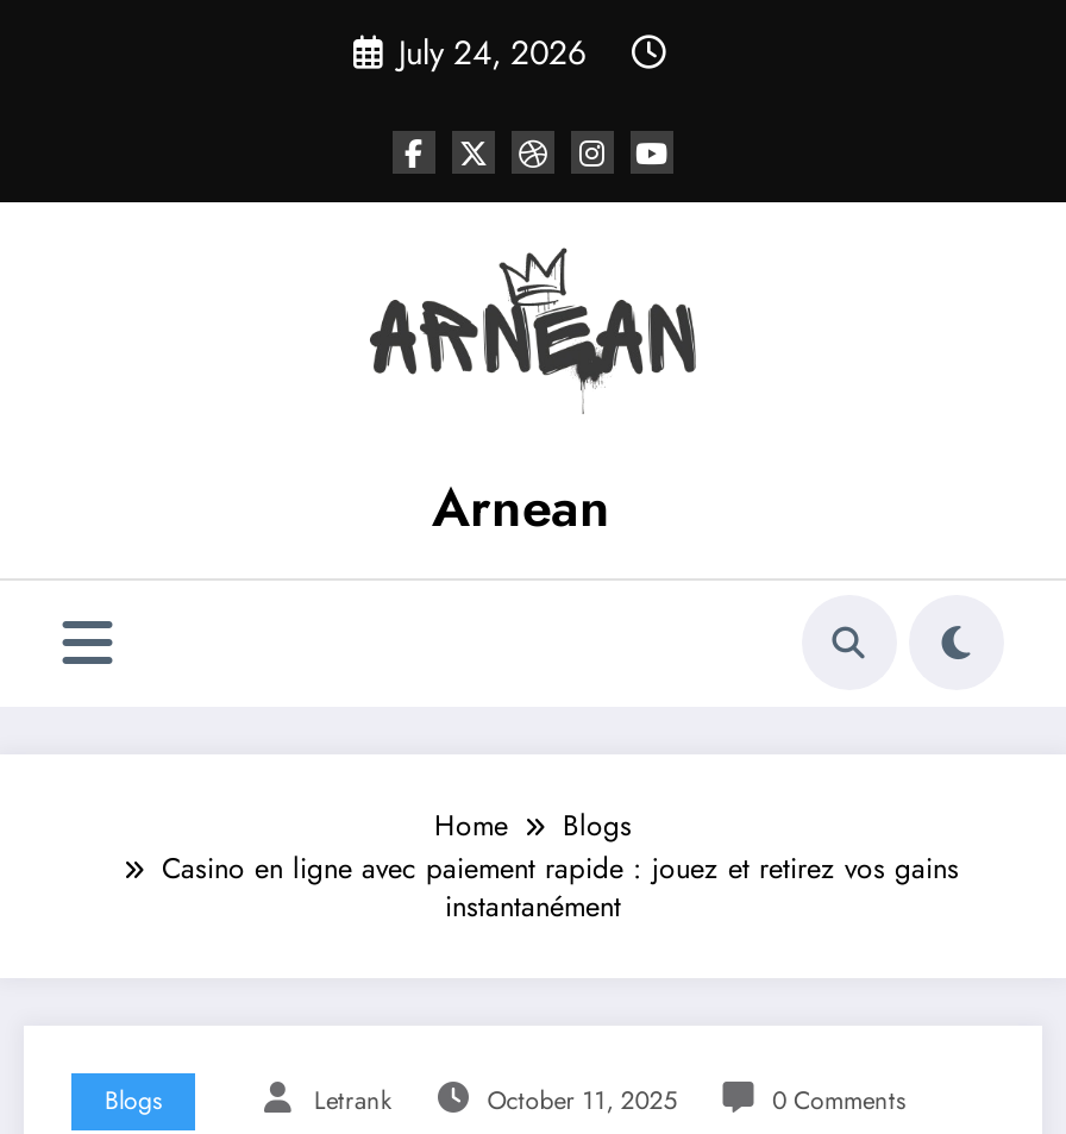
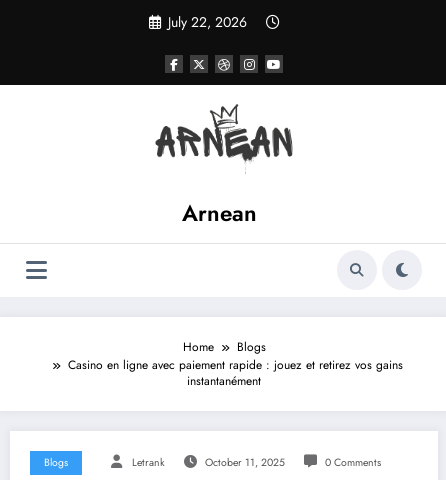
- July 24, 2026
+ July 22, 2026
